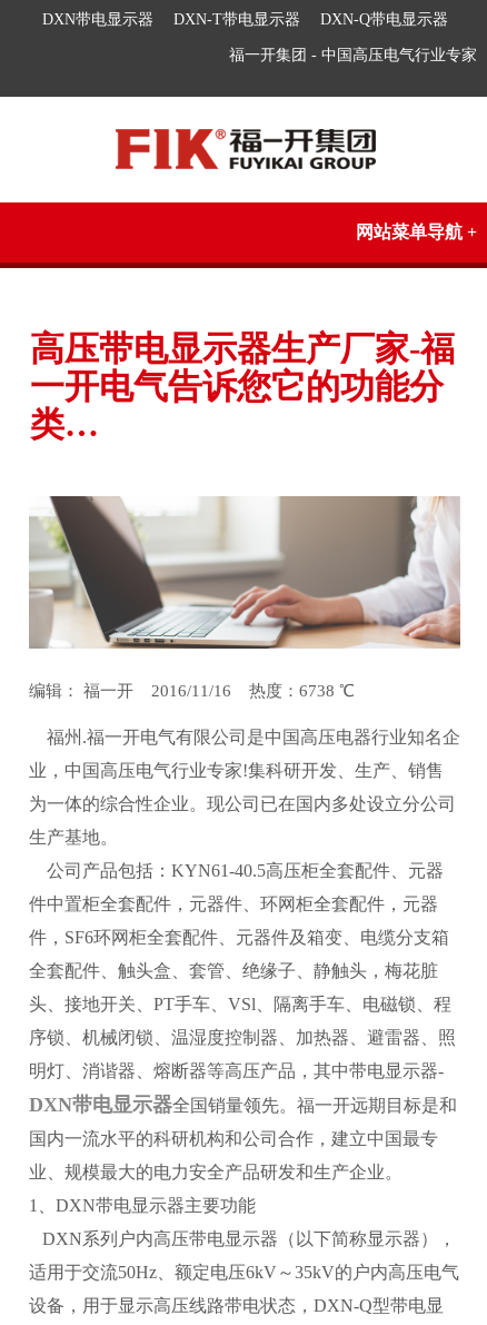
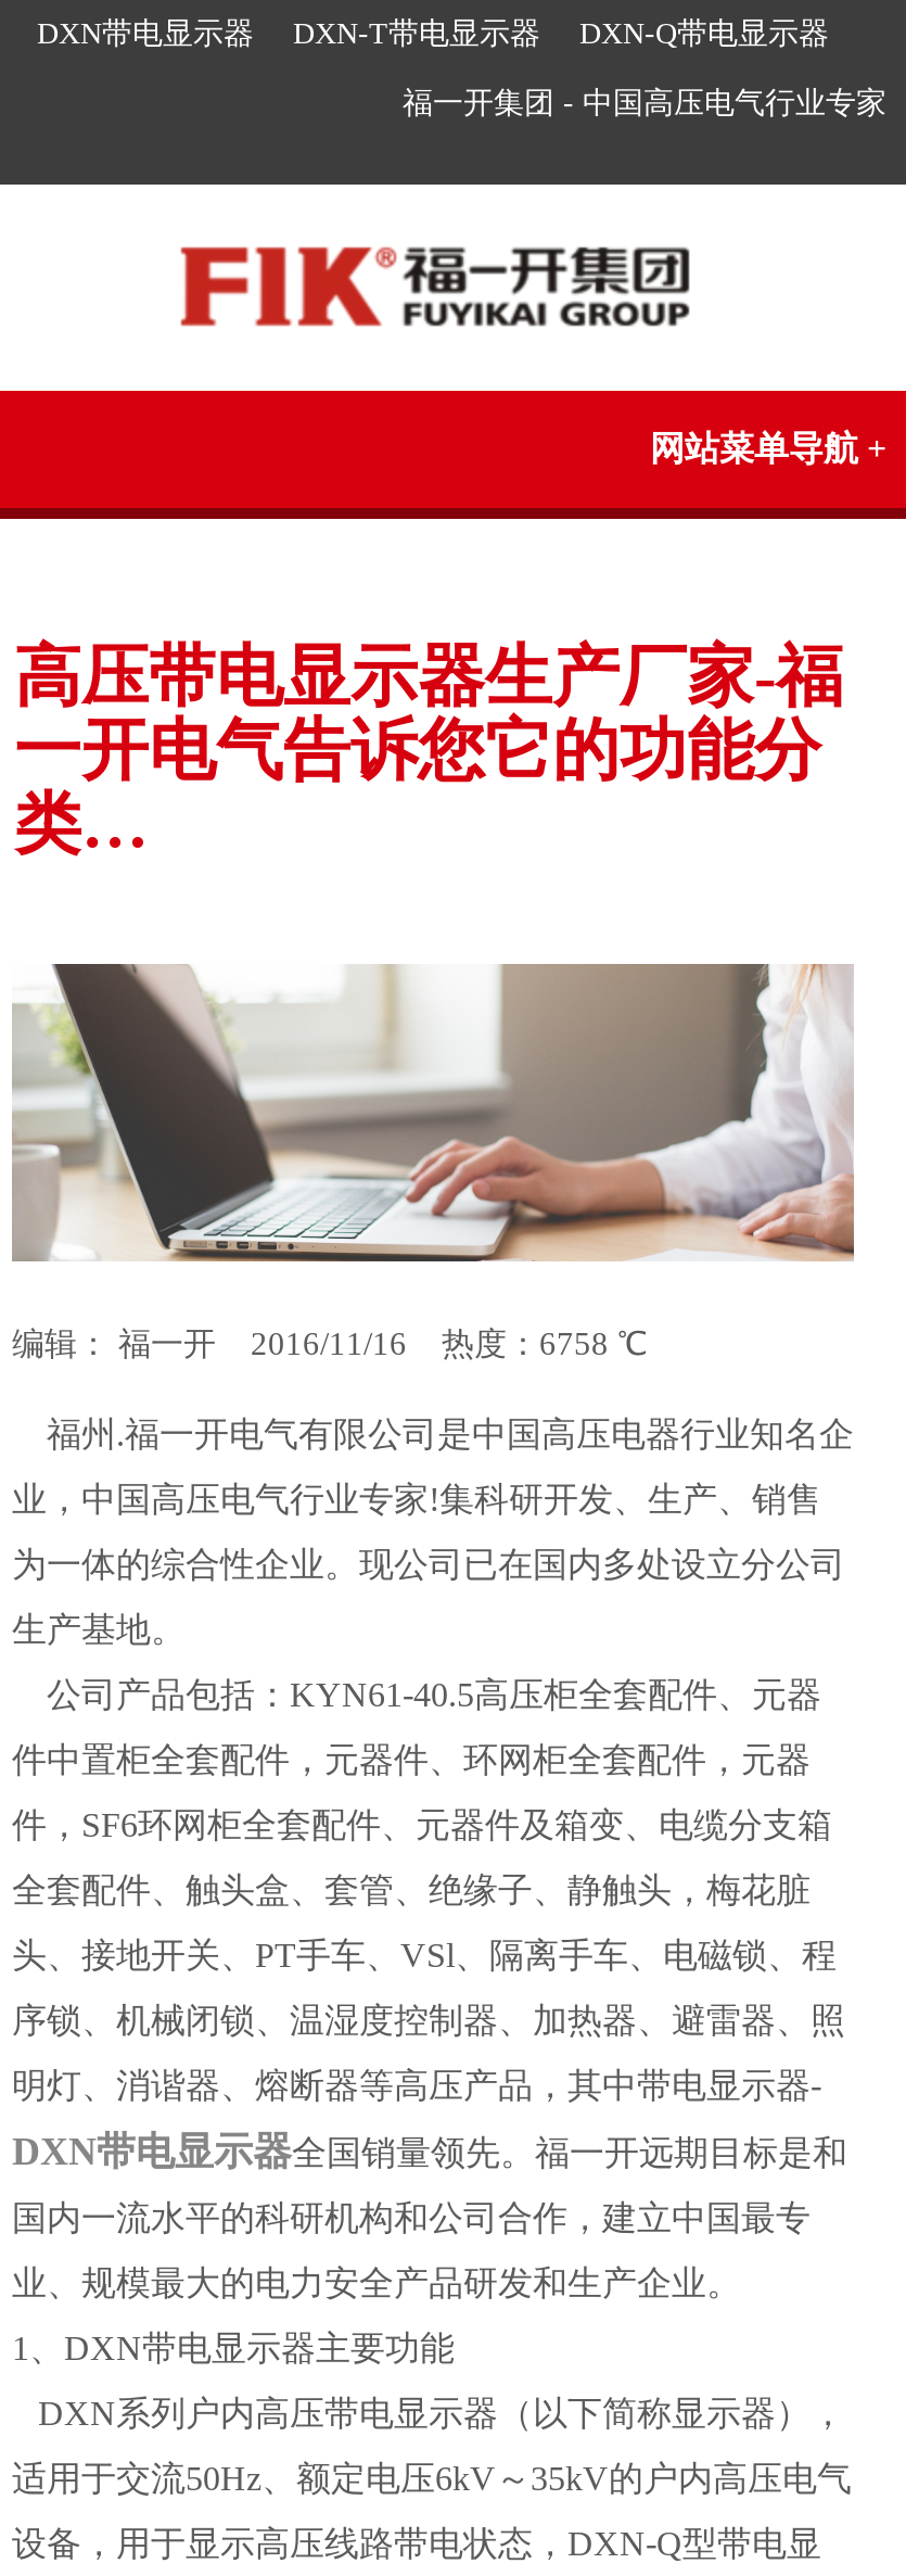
- 编辑： 福一开 2016/11/16 热度：6738 ℃
+ 编辑： 福一开 2016/11/16 热度：6758 ℃
